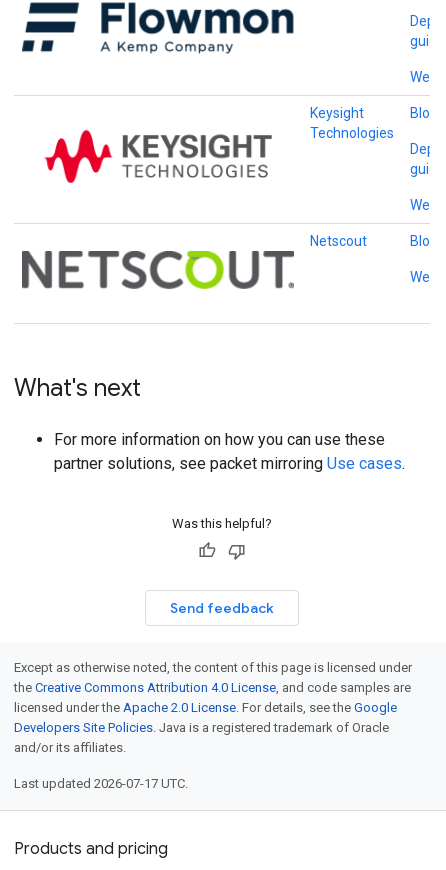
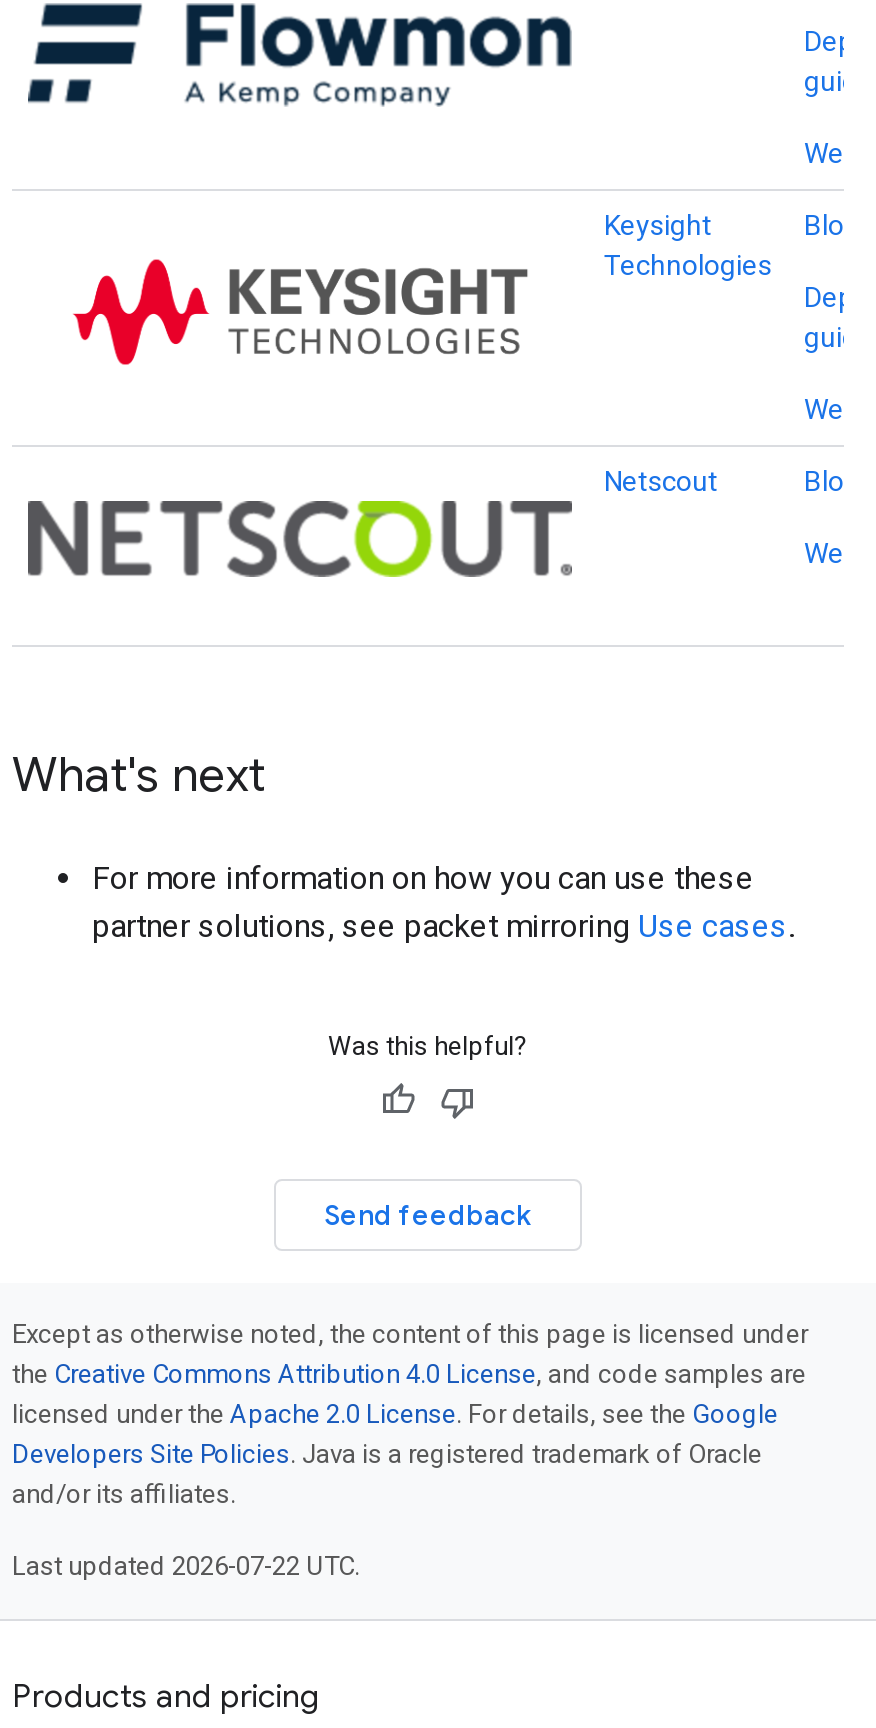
- Last updated 2026-07-17 UTC.
+ Last updated 2026-07-22 UTC.
